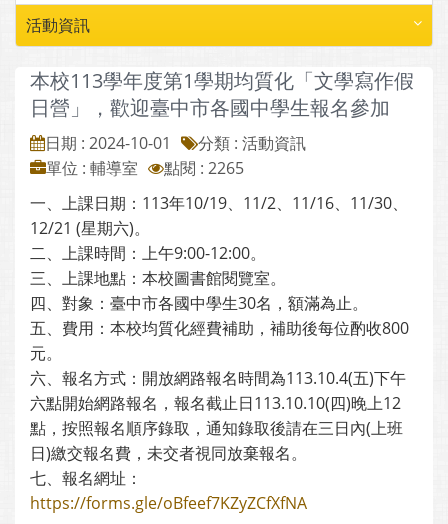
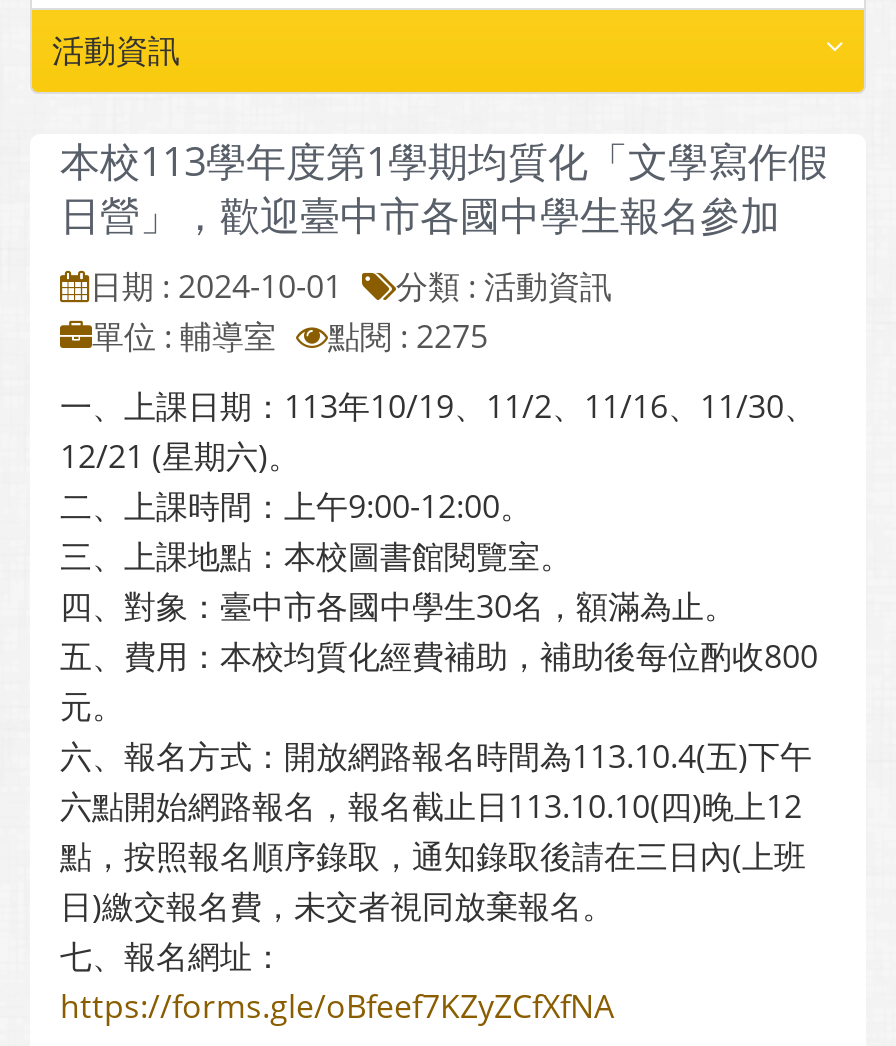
- 單位 : 輔導室 點閱 : 2265
+ 單位 : 輔導室 點閱 : 2275
